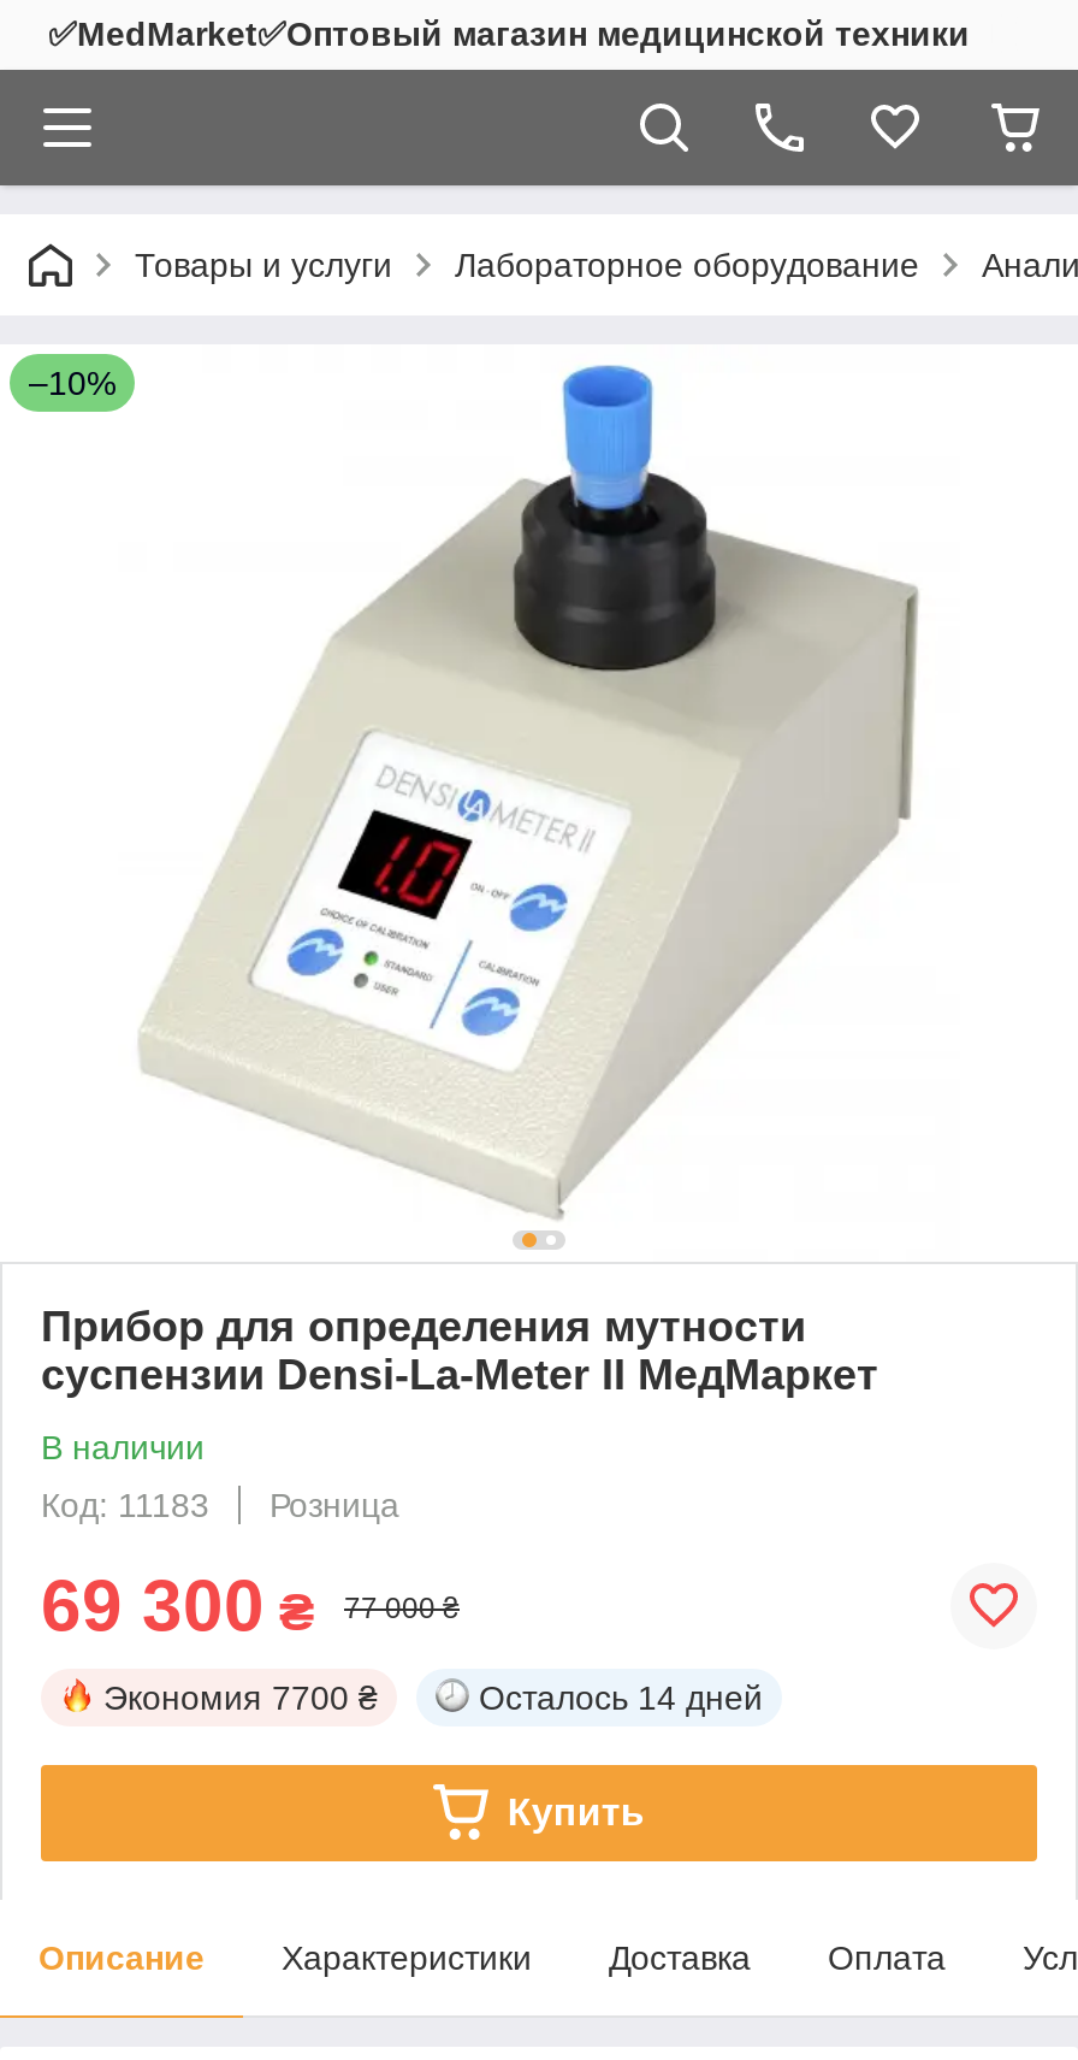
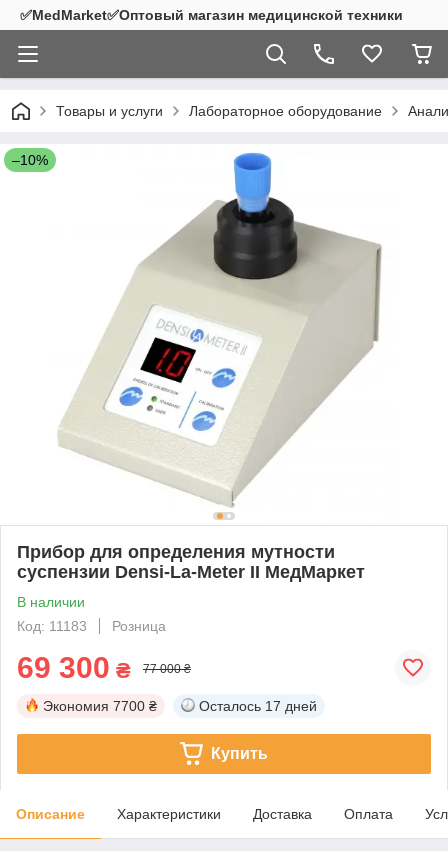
- Осталось 14 дней
+ Осталось 17 дней
